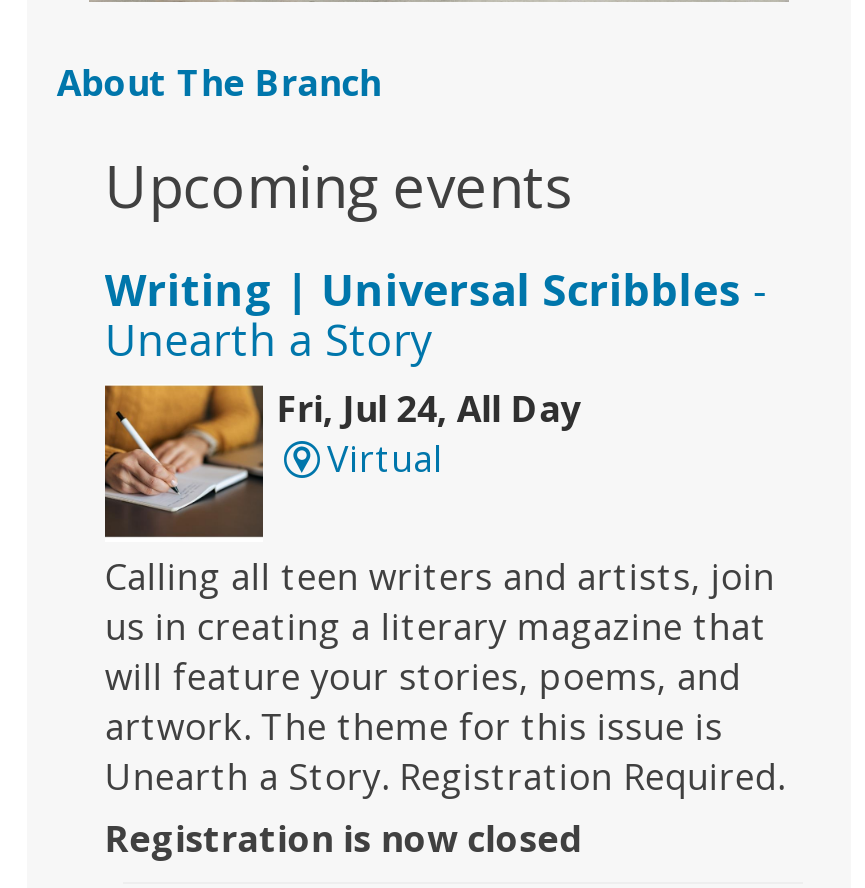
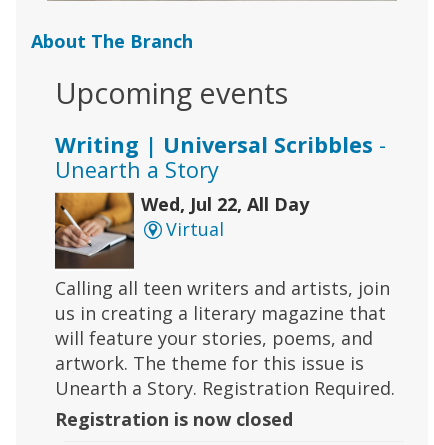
- Fri, Jul 24, All Day
+ Wed, Jul 22, All Day
